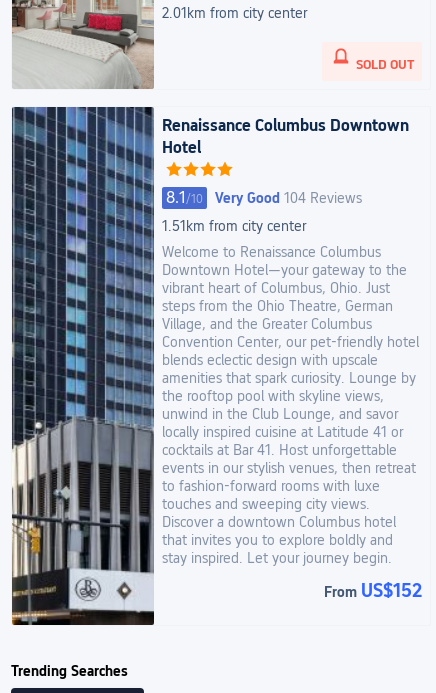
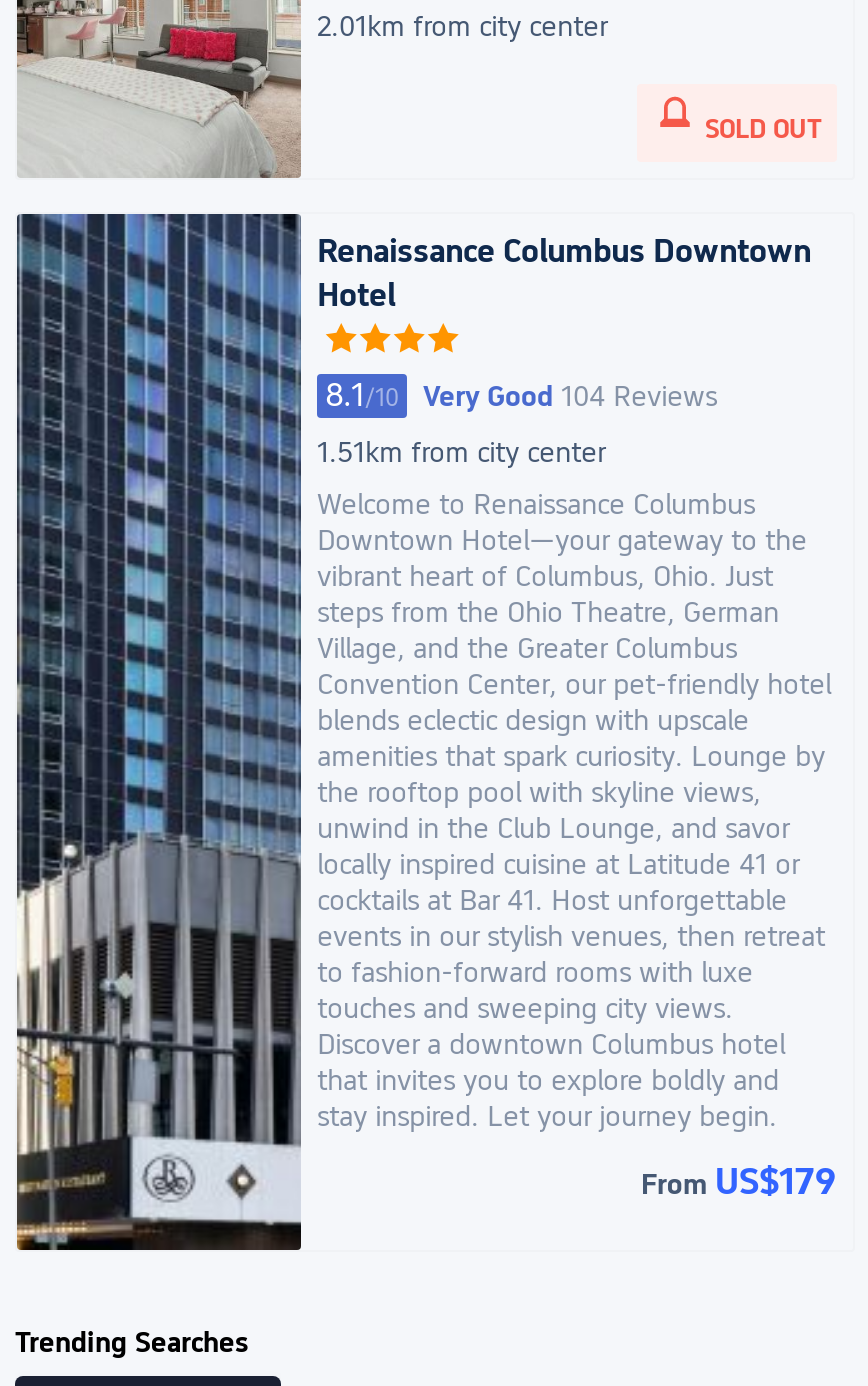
- From US$152
+ From US$179
